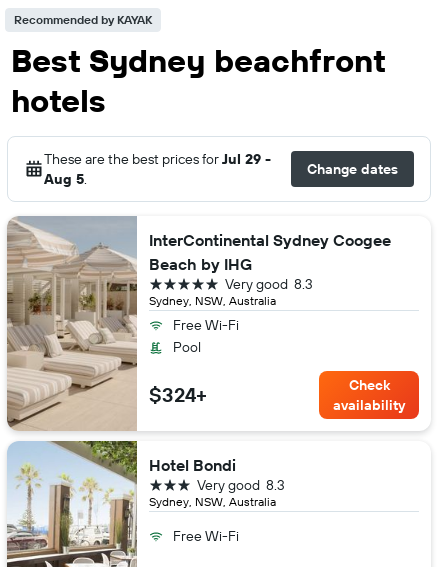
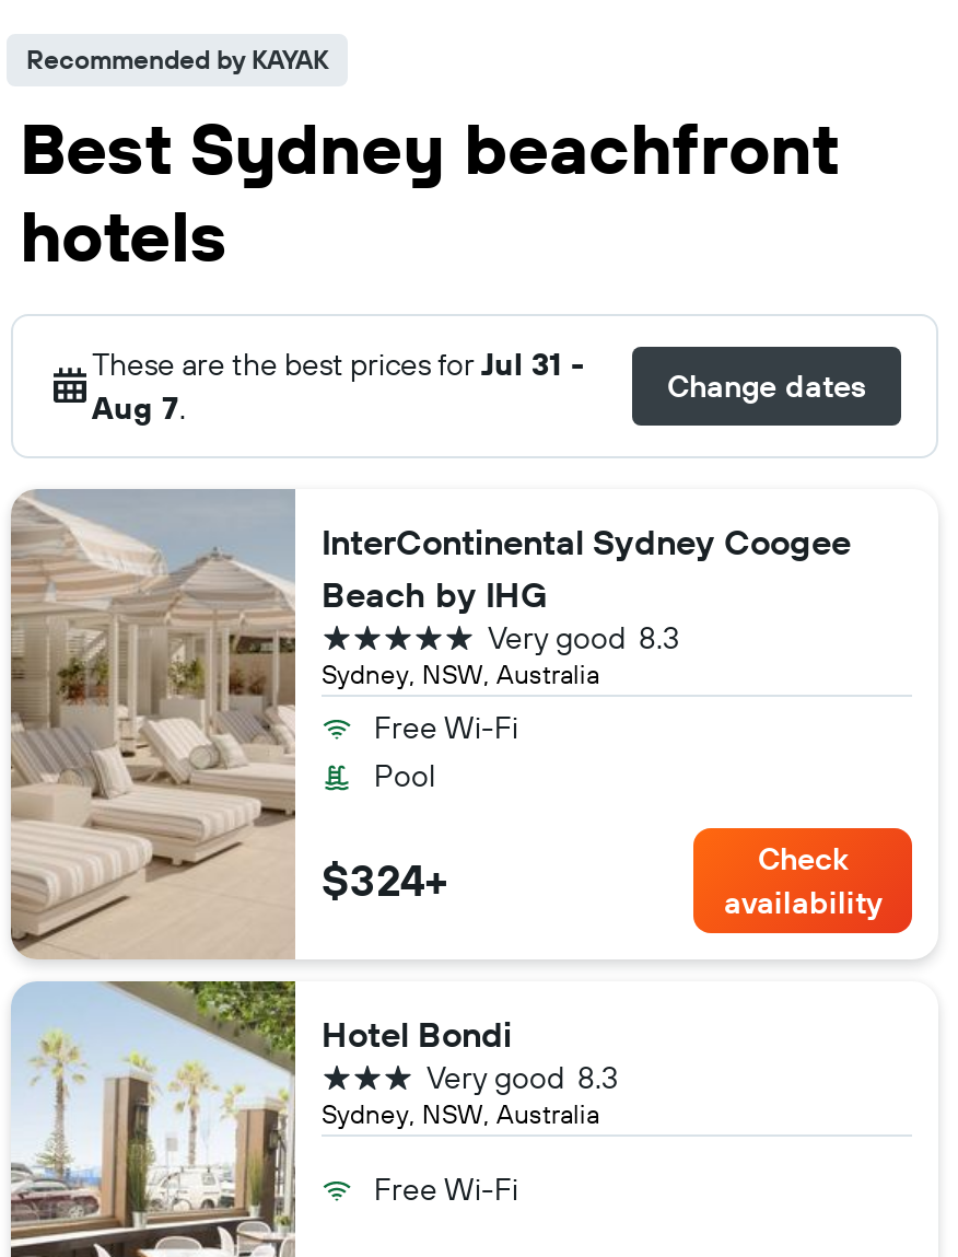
- These are the best prices for Jul 29 -
+ These are the best prices for Jul 31 -

- Aug 5.
+ Aug 7.
